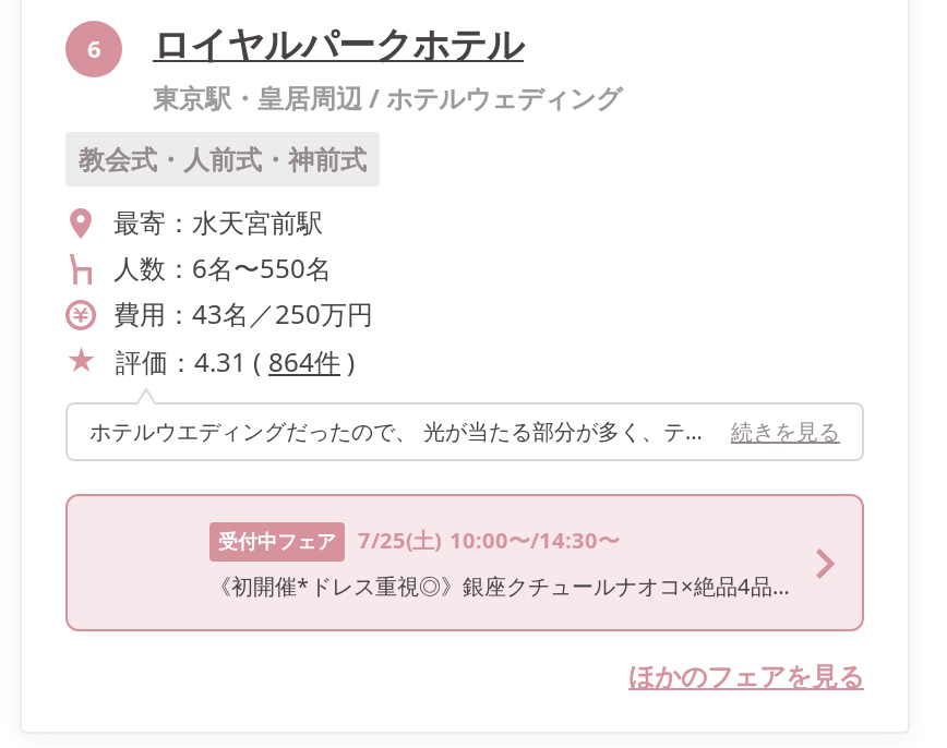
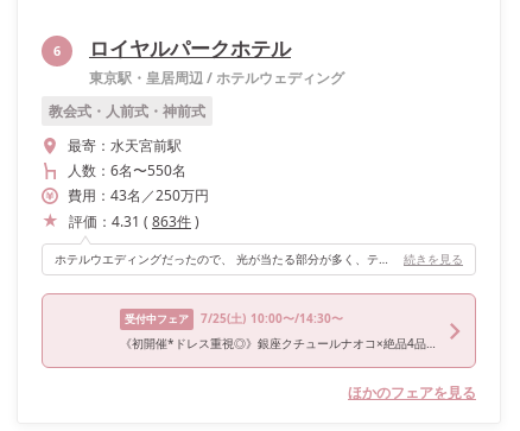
- 評価：4.31 ( 864件 )
+ 評価：4.31 ( 863件 )
